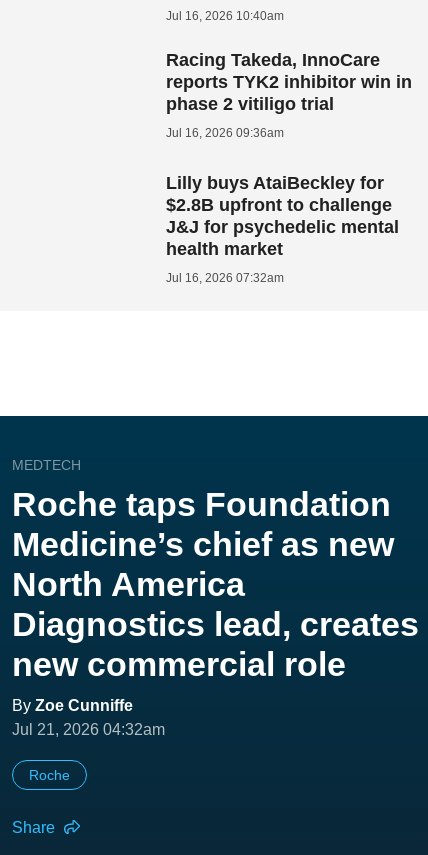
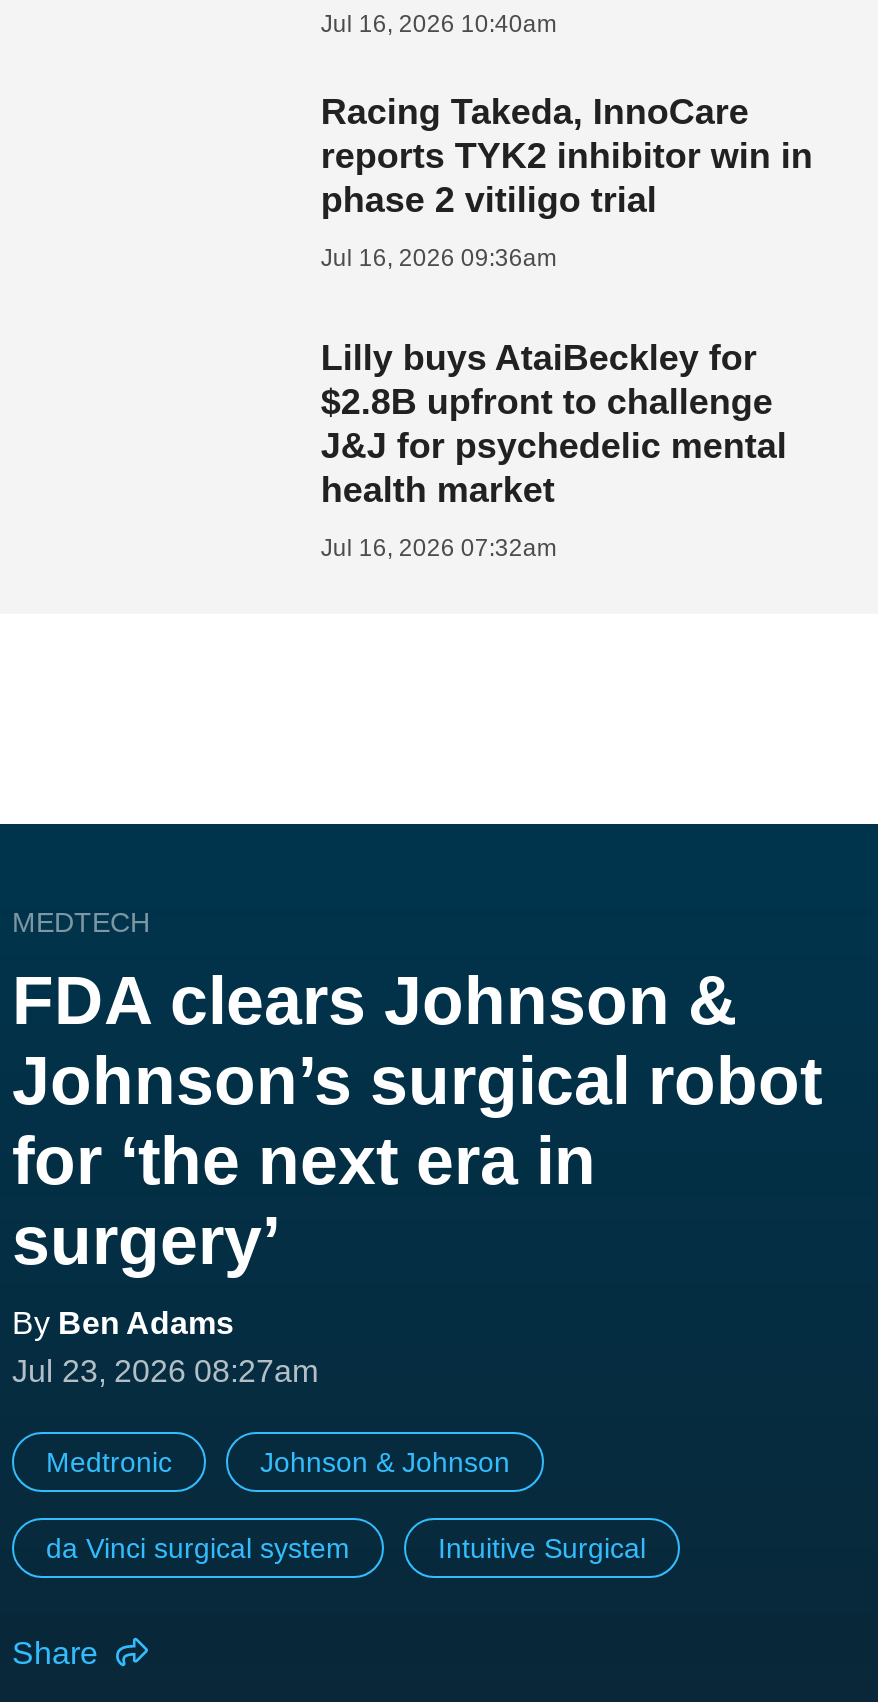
- Roche taps Foundation
- Medicine’s chief as new
- North America
- Diagnostics lead, creates
- new commercial role
- By Zoe Cunniffe
- Jul 21, 2026 04:32am
- Roche
+ FDA clears Johnson &
+ Johnson’s surgical robot
+ for ‘the next era in
+ surgery’
+ By Ben Adams
+ Jul 23, 2026 08:27am
+ Medtronic
+ Johnson & Johnson
+ da Vinci surgical system
+ Intuitive Surgical
